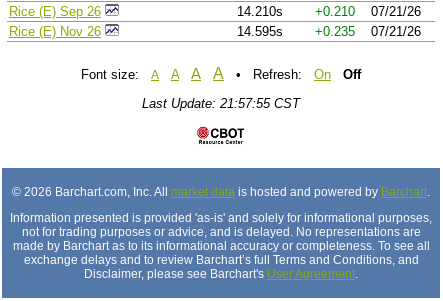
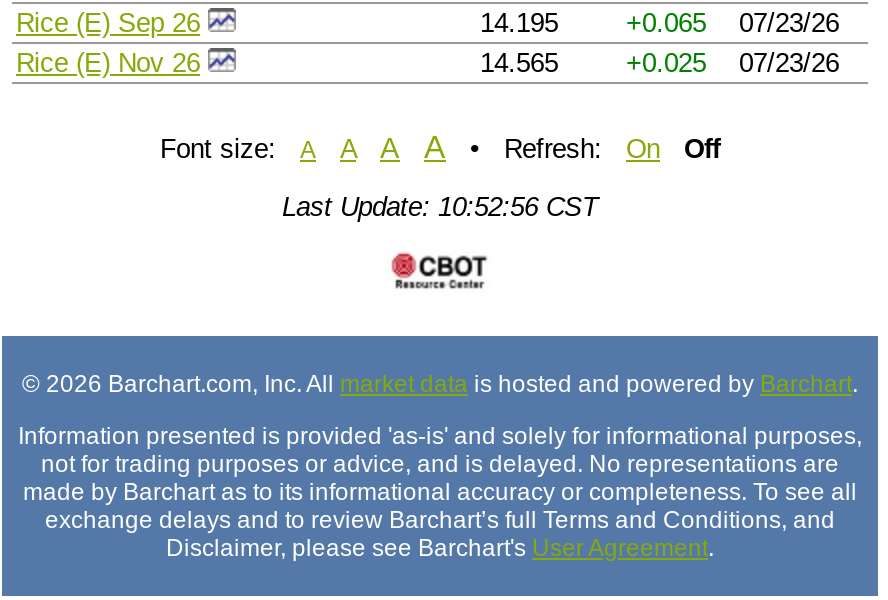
- 14.210s
- +0.210
- 07/21/26
+ 14.195
+ +0.065
+ 07/23/26

- 14.595s
- +0.235
- 07/21/26
+ 14.565
+ +0.025
+ 07/23/26

- Last Update: 21:57:55 CST
+ Last Update: 10:52:56 CST
